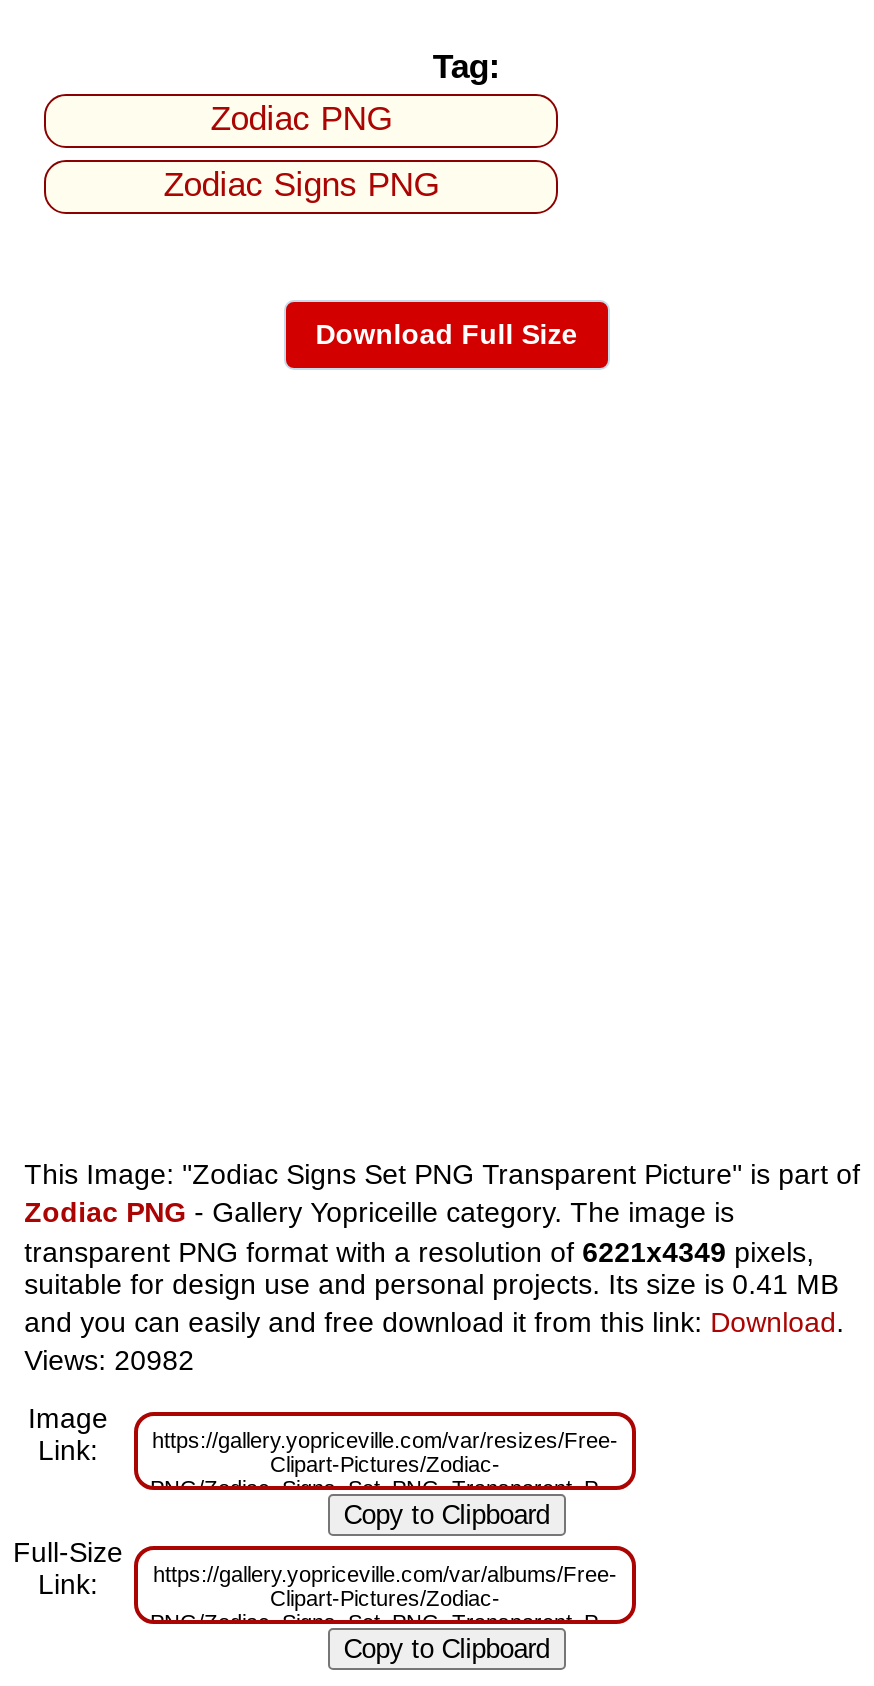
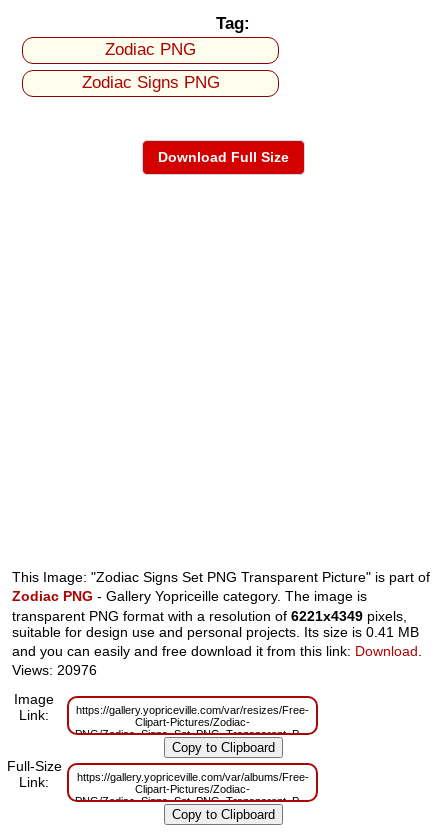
- Views: 20982
+ Views: 20976
